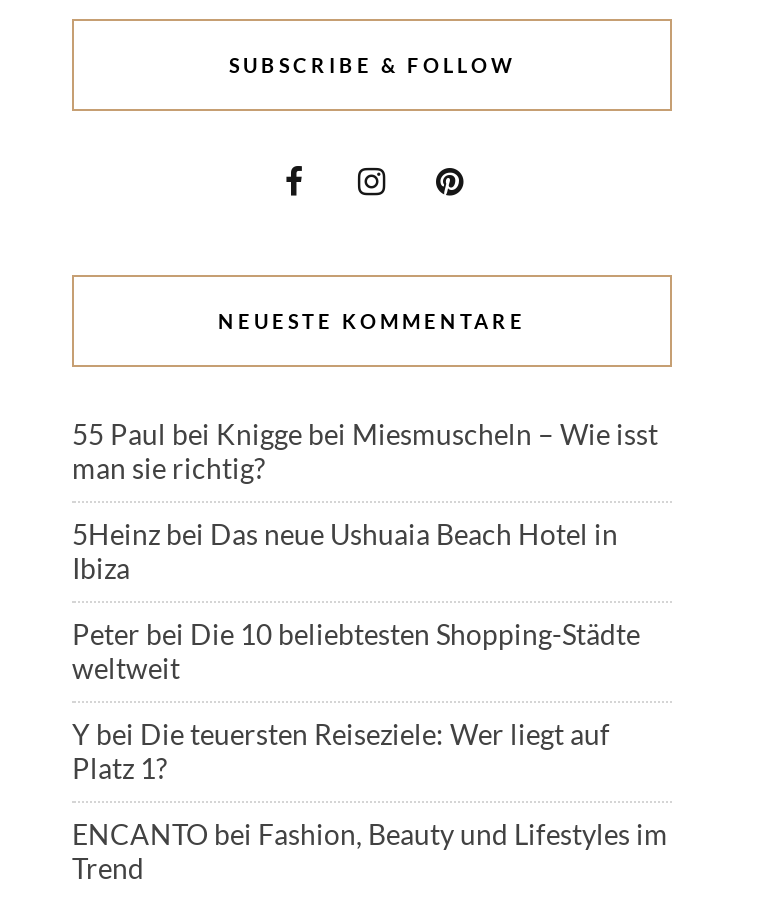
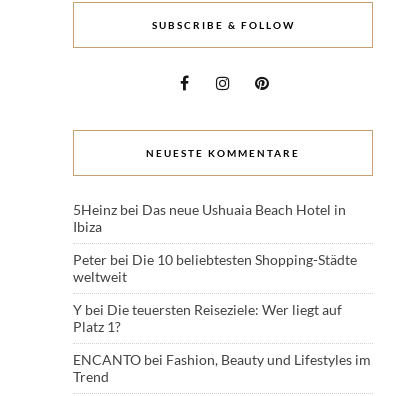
- 55 Paul bei Knigge bei Miesmuscheln – Wie isst
- man sie richtig?
